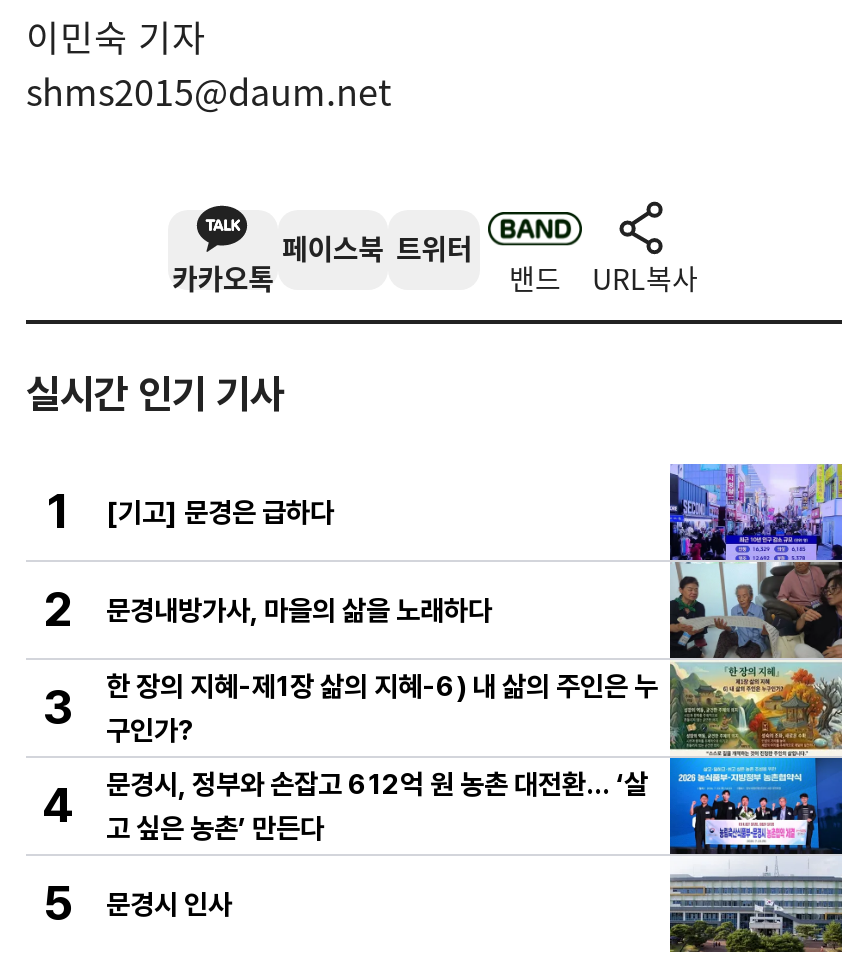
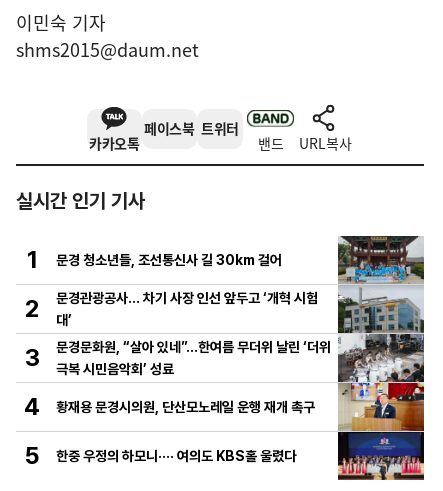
- [image]
- 한 장의 지혜-제1장 삶의 지혜-6) 내 삶의 주인은 누
- 구인가?
+ [image]
+ 문경문화원, “살아 있네”…한여름 무더위 날린 ‘더위
+ 극복 시민음악회’ 성료

- [기고] 문경은 급하다
+ 문경 청소년들, 조선통신사 길 30km 걸어

- 문경내방가사, 마을의 삶을 노래하다
+ 문경관광공사… 차기 사장 인선 앞두고 ‘개혁 시험
+ 대’

- 문경시, 정부와 손잡고 612억 원 농촌 대전환… ‘살
- 고 싶은 농촌’ 만든다
+ 황재용 문경시의원, 단산모노레일 운행 재개 촉구

- 문경시 인사
+ 한중 우정의 하모니···· 여의도 KBS홀 울렸다
